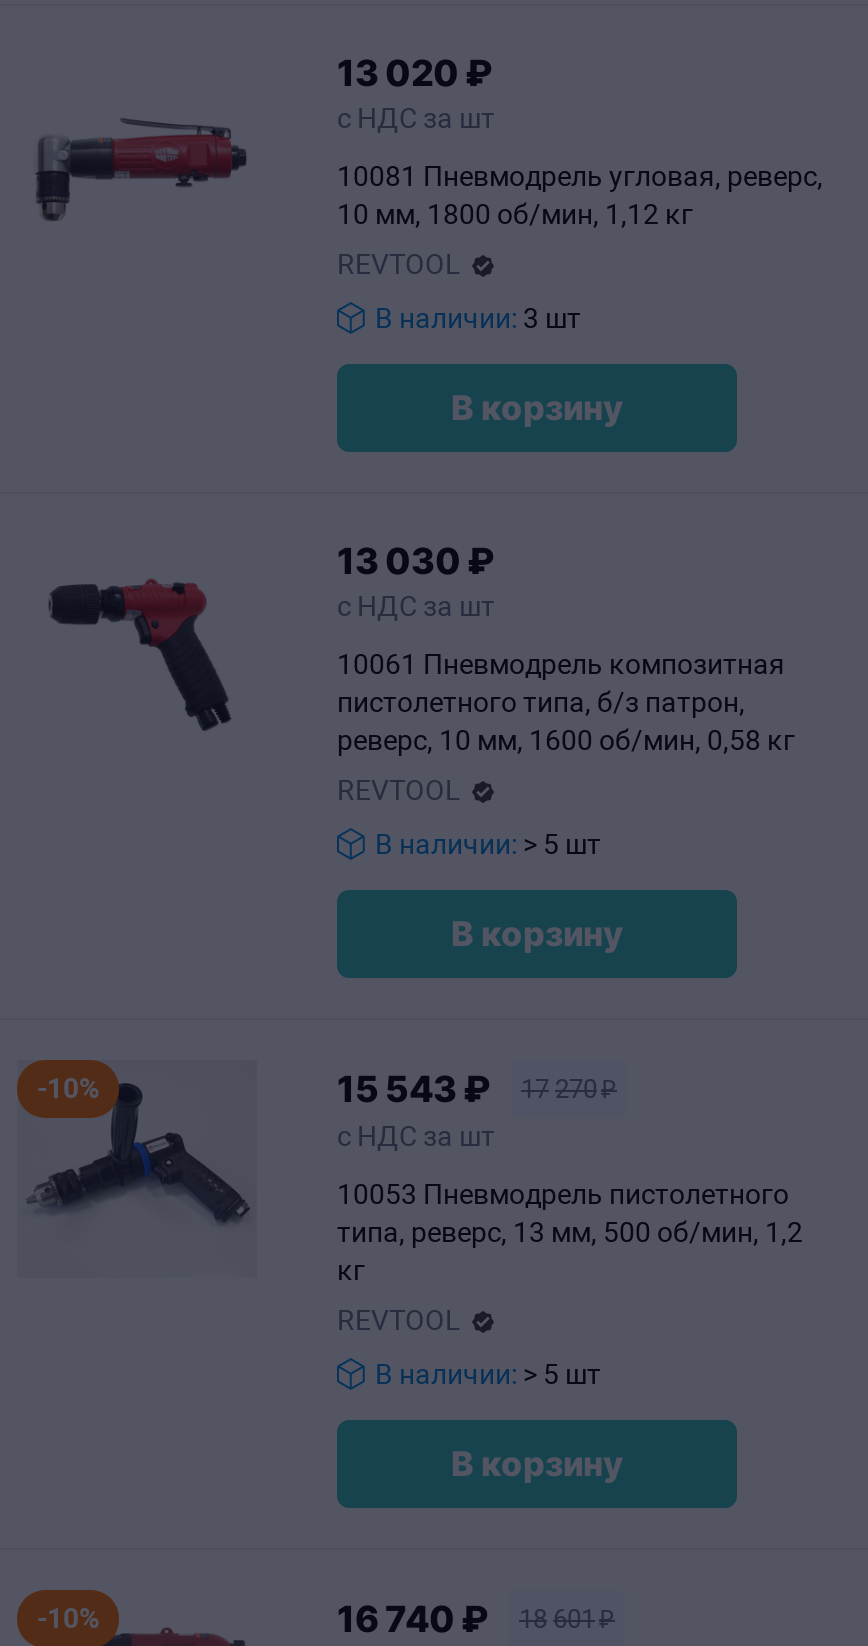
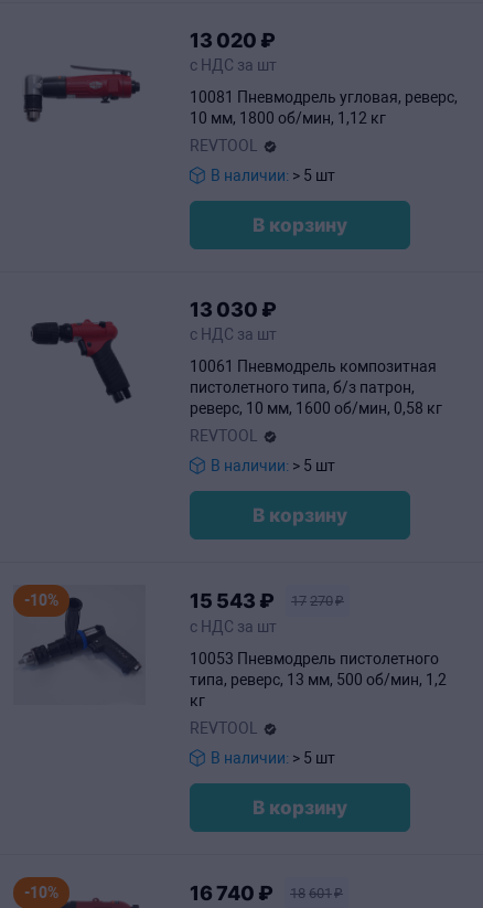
- В наличии: 3 шт
+ В наличии: > 5 шт
